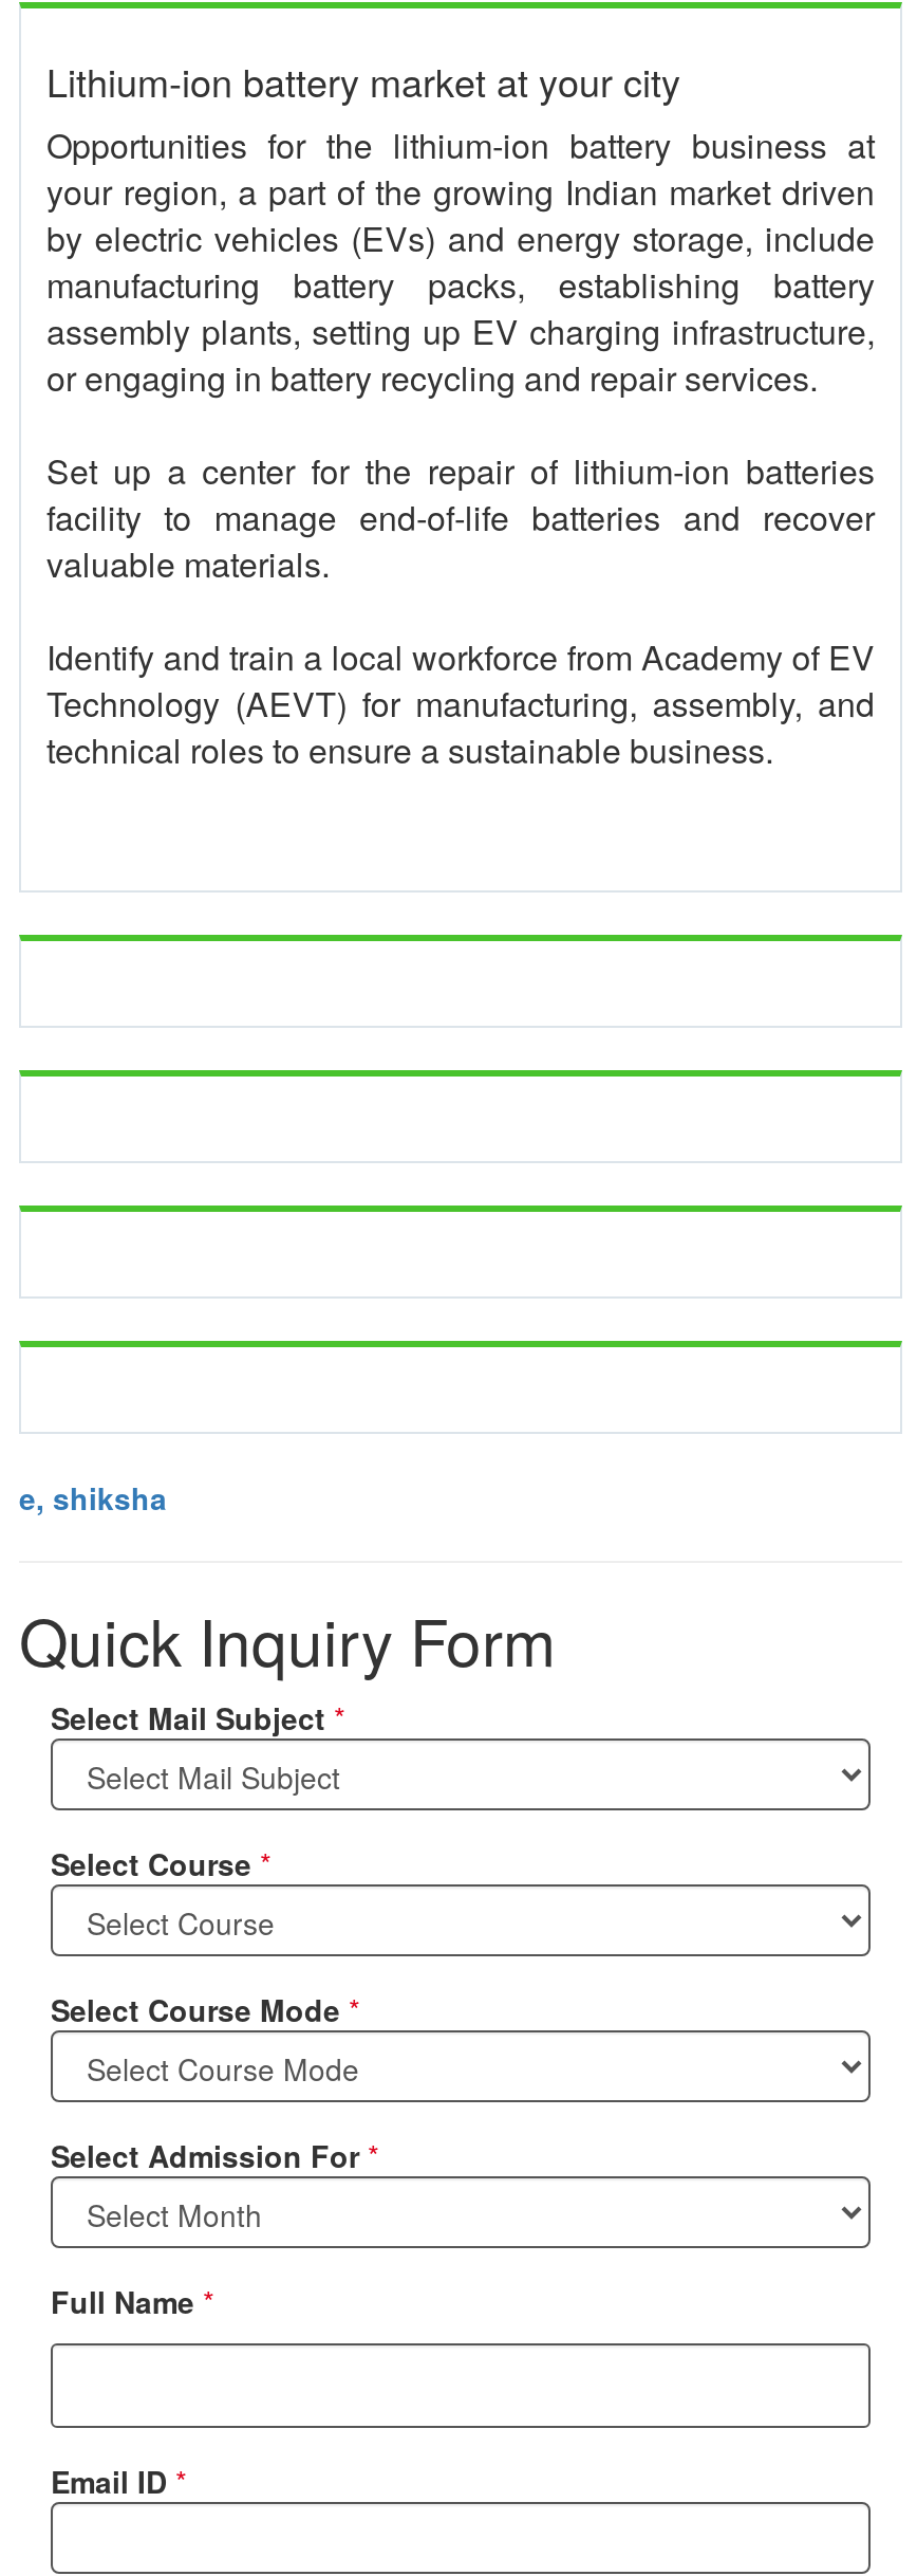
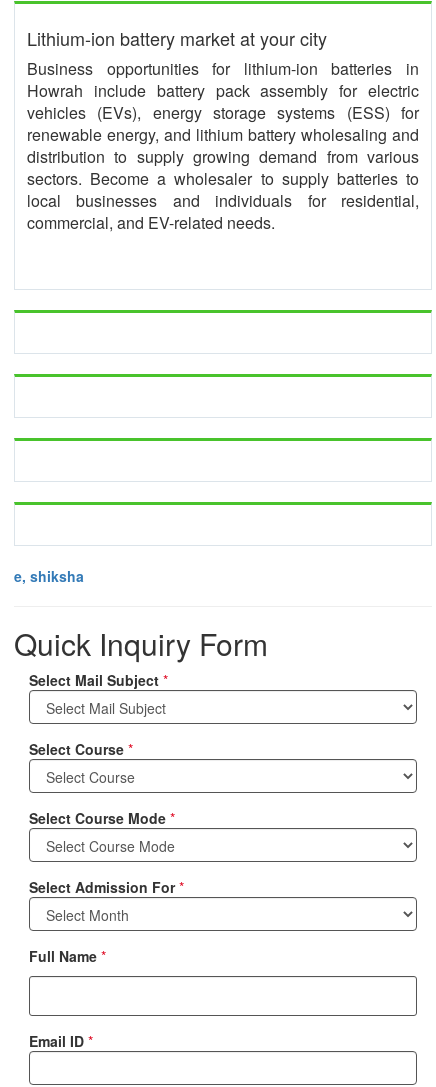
- Opportunities for the lithium-ion battery business at
- your region, a part of the growing Indian market driven
- by electric vehicles (EVs) and energy storage, include
- manufacturing battery packs, establishing battery
- assembly plants, setting up EV charging infrastructure,
- or engaging in battery recycling and repair services.
- Set up a center for the repair of lithium-ion batteries
- facility to manage end-of-life batteries and recover
- valuable materials.
- Identify and train a local workforce from Academy of EV
- Technology (AEVT) for manufacturing, assembly, and
- technical roles to ensure a sustainable business.
+ Business opportunities for lithium-ion batteries in
+ Howrah include battery pack assembly for electric
+ vehicles (EVs), energy storage systems (ESS) for
+ renewable energy, and lithium battery wholesaling and
+ distribution to supply growing demand from various
+ sectors. Become a wholesaler to supply batteries to
+ local businesses and individuals for residential,
+ commercial, and EV-related needs.
